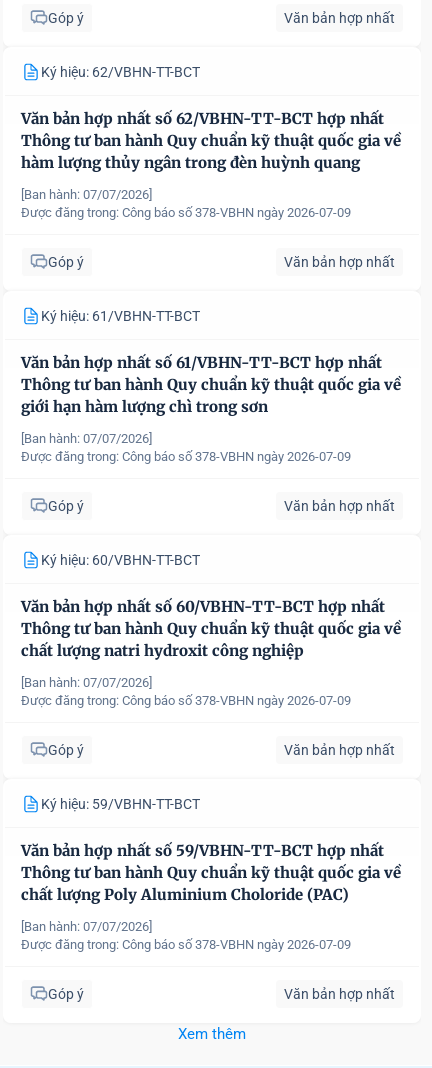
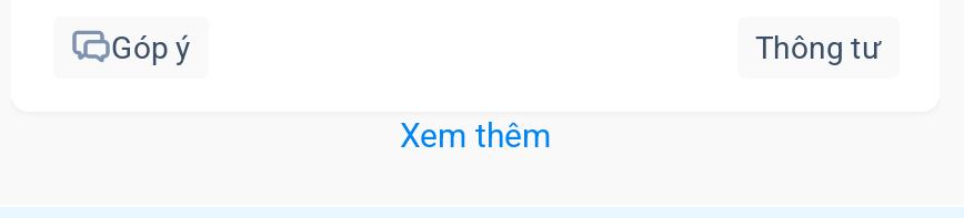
- Văn bản hợp nhất
- Ký hiệu: 62/VBHN-TT-BCT
- Văn bản hợp nhất số 62/VBHN-TT-BCT hợp nhất
- Thông tư ban hành Quy chuẩn kỹ thuật quốc gia về
- hàm lượng thủy ngân trong đèn huỳnh quang
- [Ban hành: 07/07/2026]
- Được đăng trong: Công báo số 378-VBHN ngày 2026-07-09
- Góp ý
- Văn bản hợp nhất
- Ký hiệu: 61/VBHN-TT-BCT
- Văn bản hợp nhất số 61/VBHN-TT-BCT hợp nhất
- Thông tư ban hành Quy chuẩn kỹ thuật quốc gia về
- giới hạn hàm lượng chì trong sơn
- [Ban hành: 07/07/2026]
- Được đăng trong: Công báo số 378-VBHN ngày 2026-07-09
- Góp ý
- Văn bản hợp nhất
- Ký hiệu: 60/VBHN-TT-BCT
- Văn bản hợp nhất số 60/VBHN-TT-BCT hợp nhất
- Thông tư ban hành Quy chuẩn kỹ thuật quốc gia về
- chất lượng natri hydroxit công nghiệp
- [Ban hành: 07/07/2026]
- Được đăng trong: Công báo số 378-VBHN ngày 2026-07-09
- Góp ý
- Văn bản hợp nhất
- Ký hiệu: 59/VBHN-TT-BCT
- Văn bản hợp nhất số 59/VBHN-TT-BCT hợp nhất
- Thông tư ban hành Quy chuẩn kỹ thuật quốc gia về
- chất lượng Poly Aluminium Choloride (PAC)
- [Ban hành: 07/07/2026]
- Được đăng trong: Công báo số 378-VBHN ngày 2026-07-09
- Góp ý
- Văn bản hợp nhất
+ Thông tư
